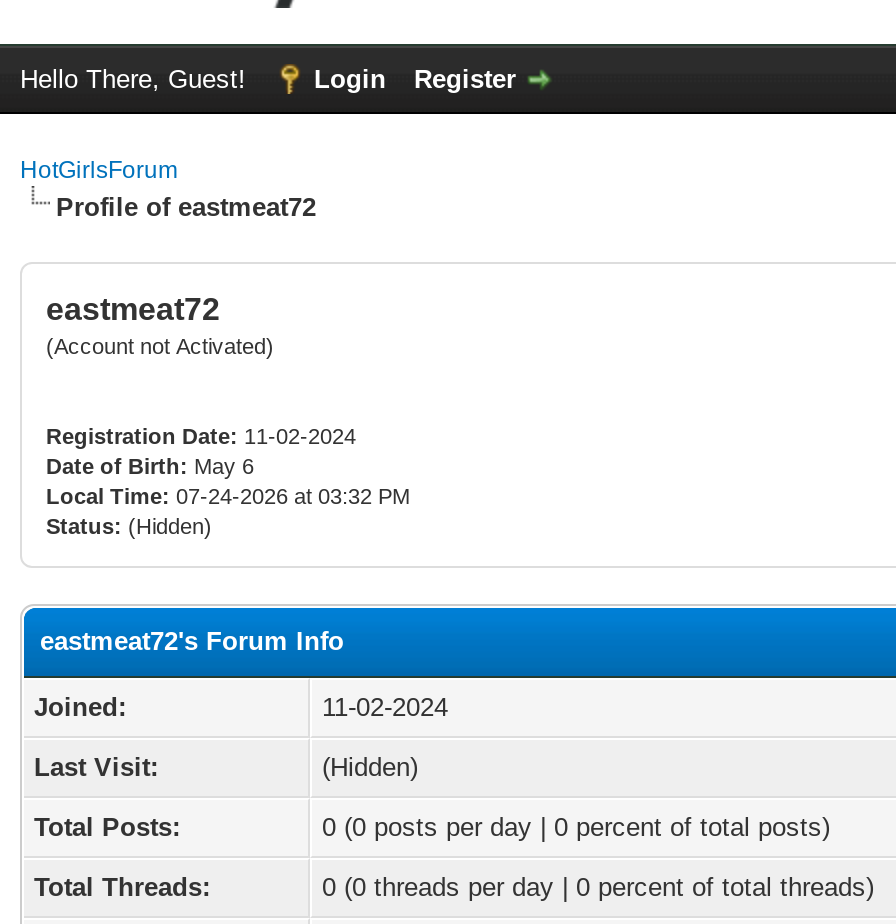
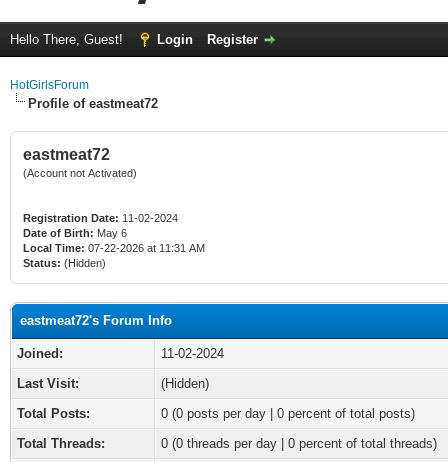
- Local Time: 07-24-2026 at 03:32 PM
+ Local Time: 07-22-2026 at 11:31 AM
